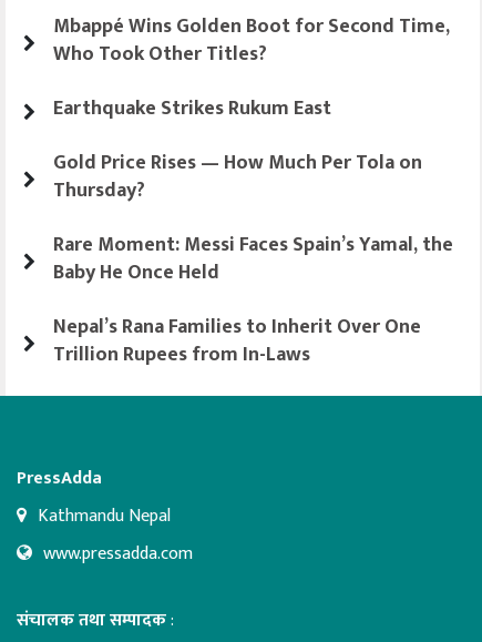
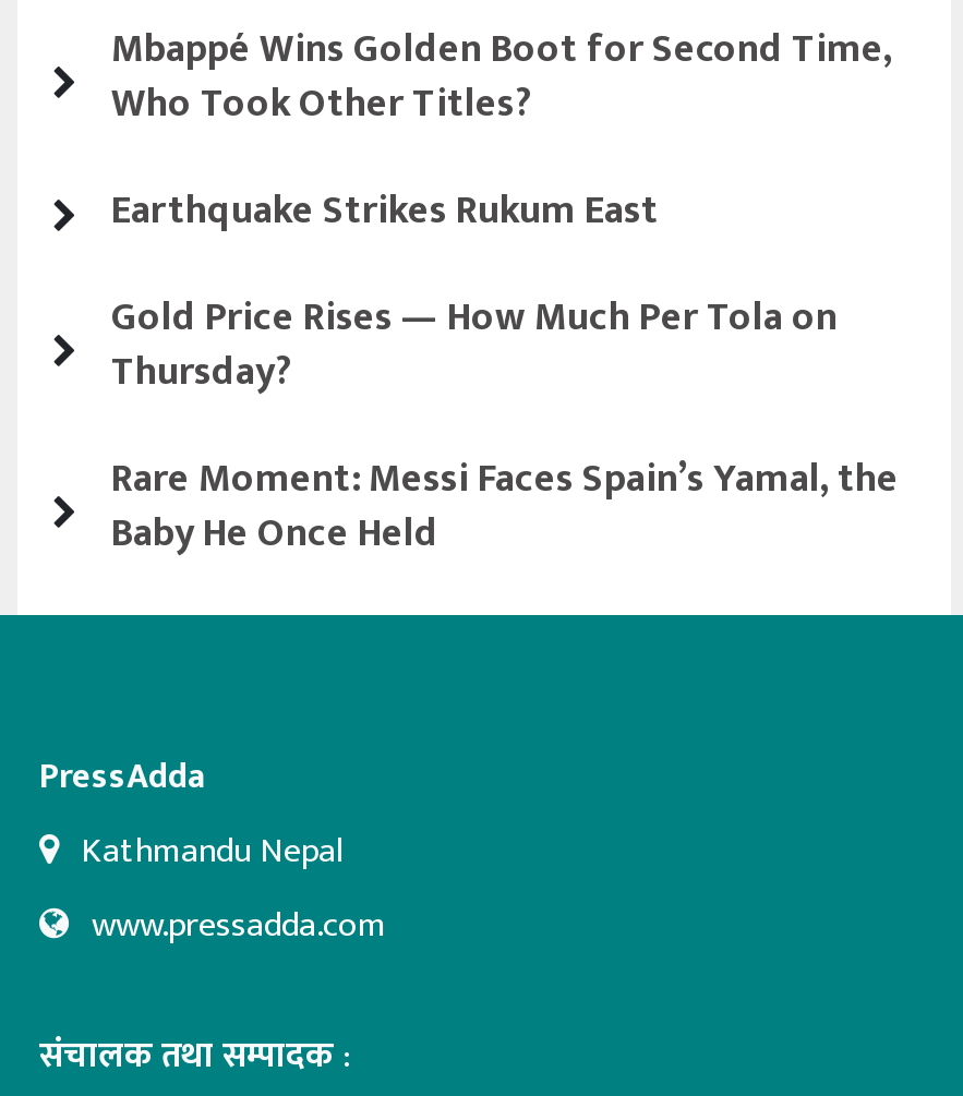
- Nepal’s Rana Families to Inherit Over One
- Trillion Rupees from In-Laws
